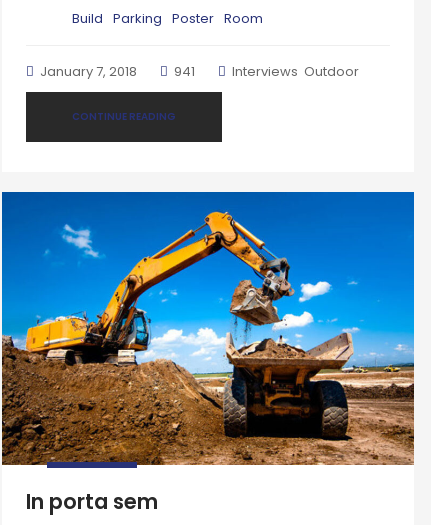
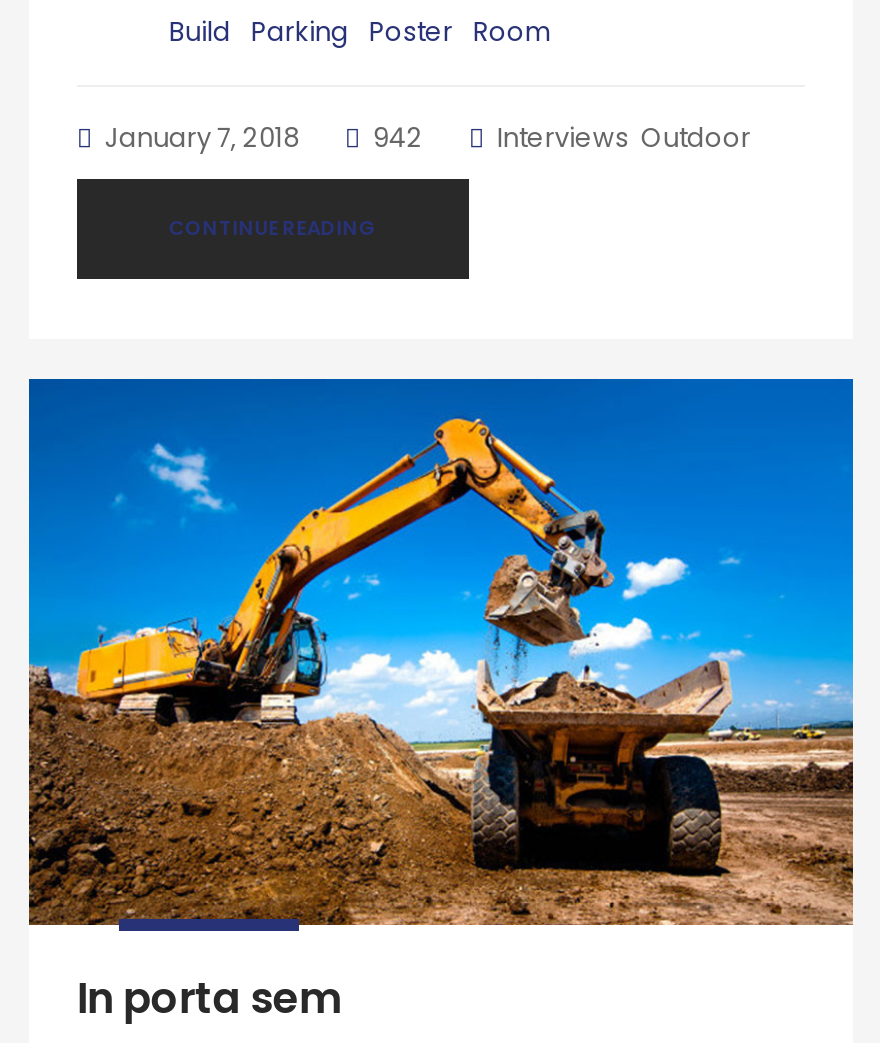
- January 7, 2018 941 Interviews, Outdoor
+ January 7, 2018 942 Interviews, Outdoor
